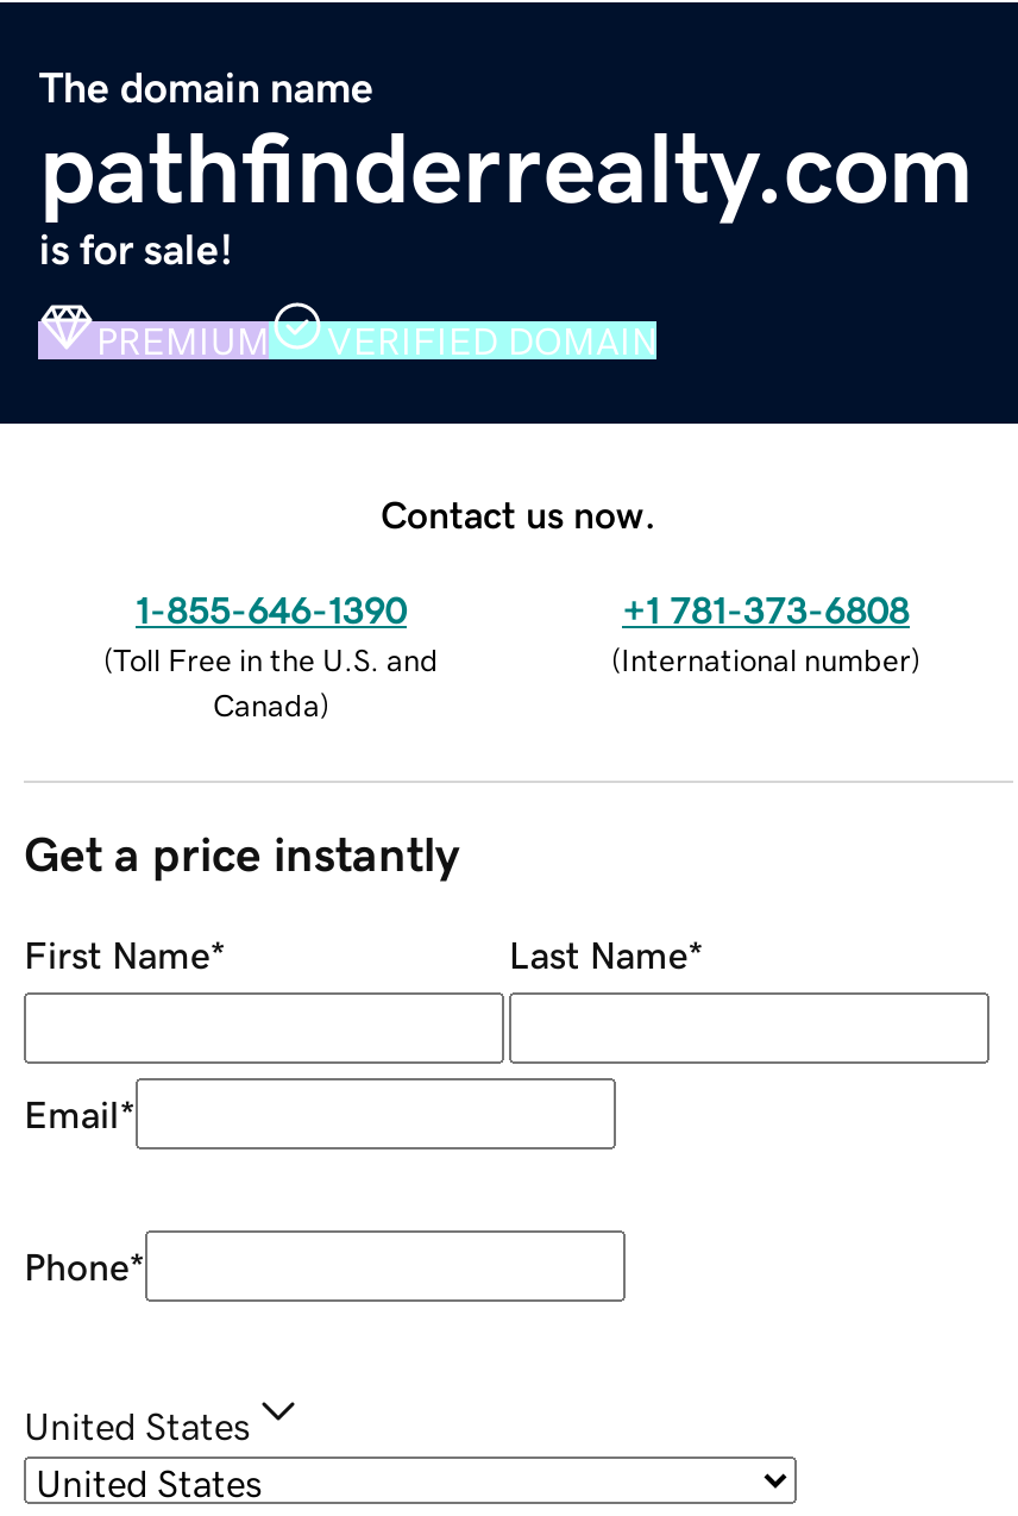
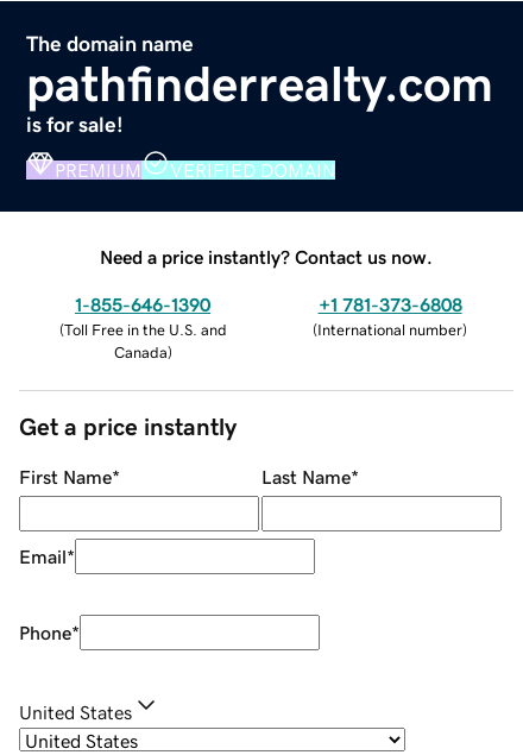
- Contact us now.
+ Need a price instantly? Contact us now.
